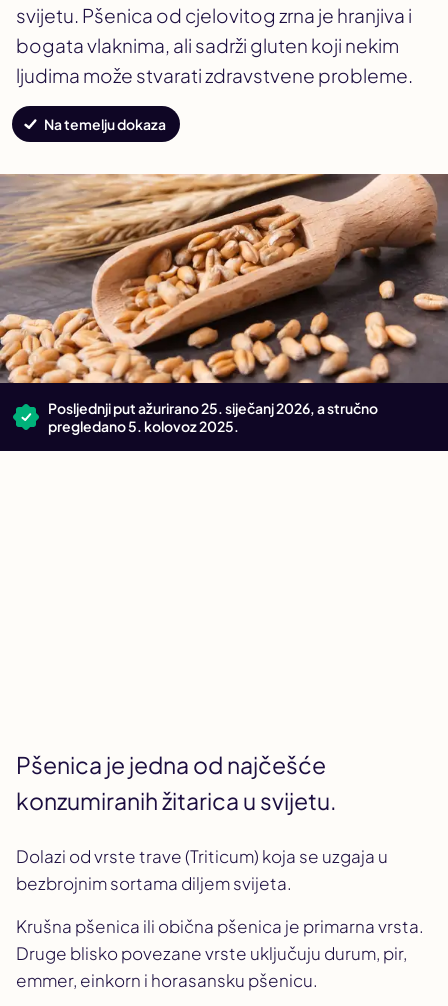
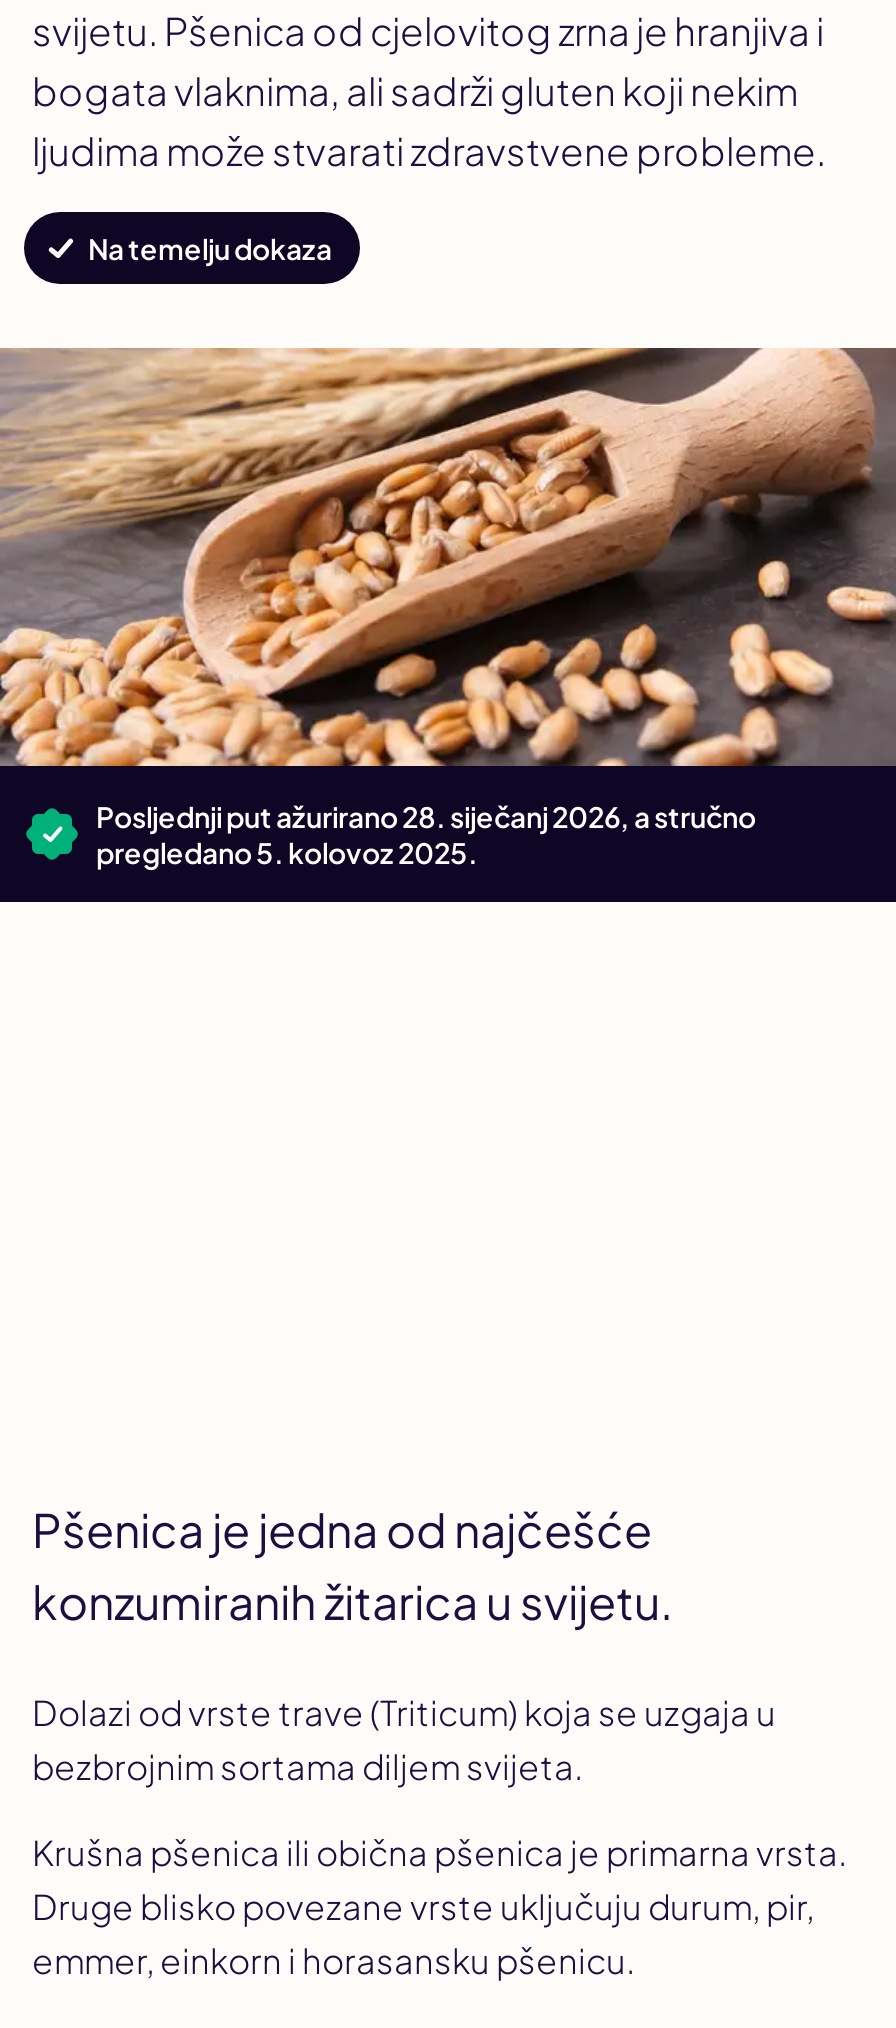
- Posljednji put ažurirano 25. siječanj 2026, a stručno
+ Posljednji put ažurirano 28. siječanj 2026, a stručno
